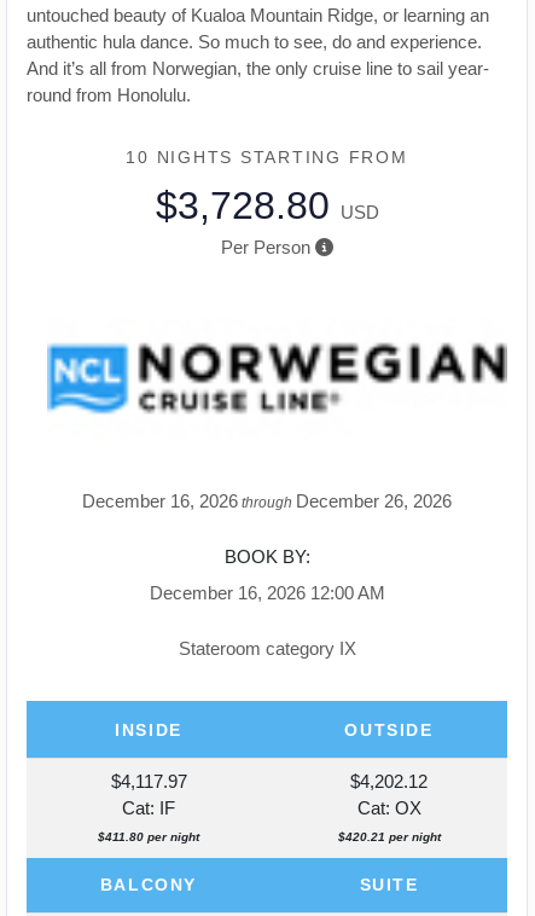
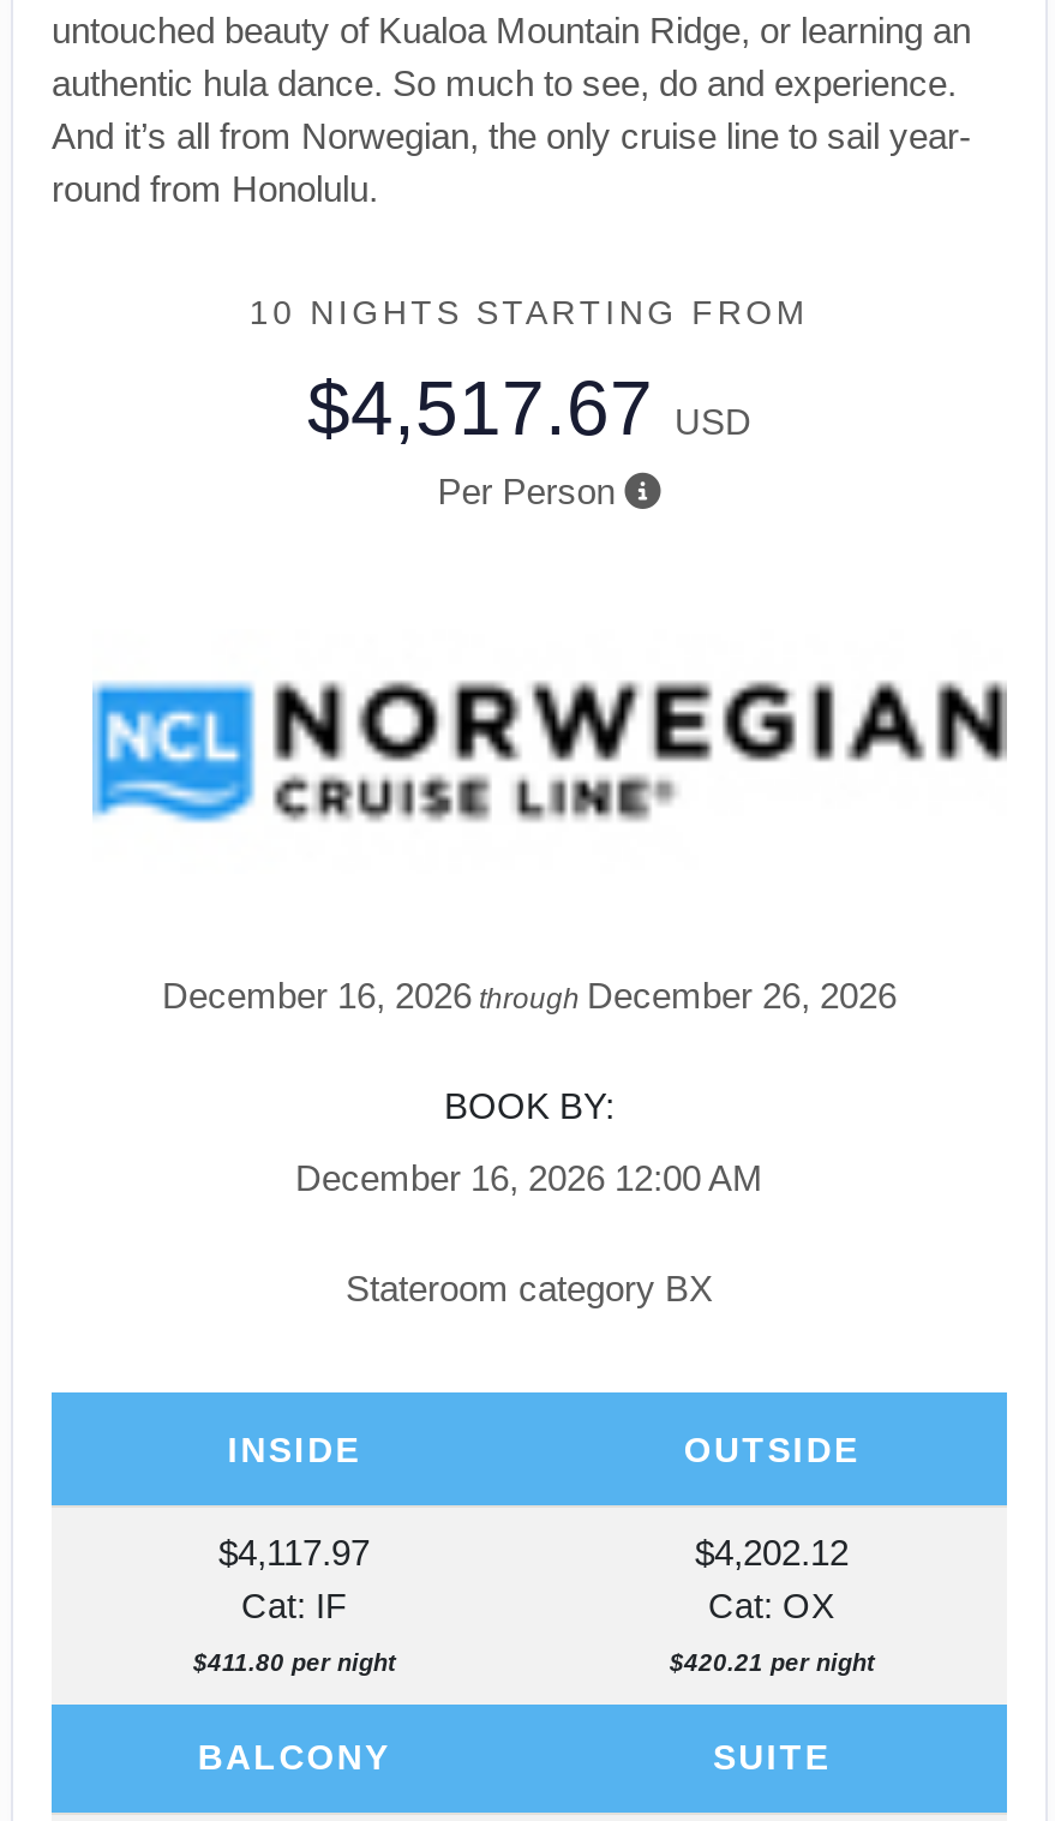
- $3,728.80 USD
+ $4,517.67 USD

- Stateroom category IX
+ Stateroom category BX
